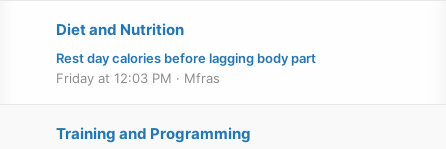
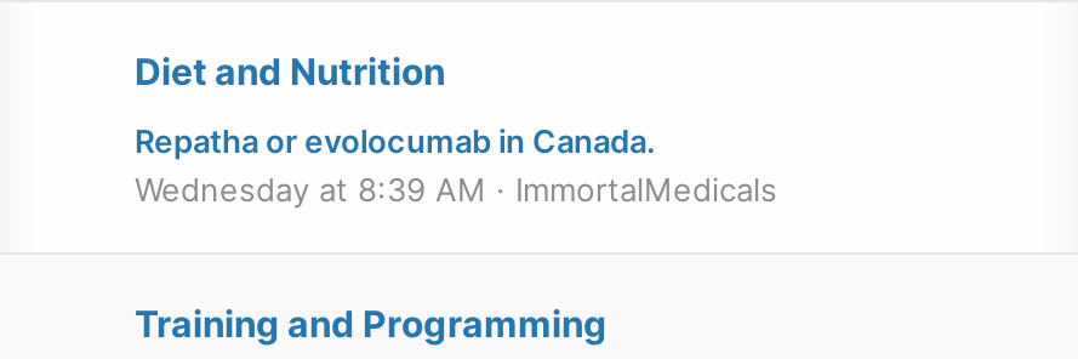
- Rest day calories before lagging body part
- Friday at 12:03 PM
- Mfras
+ Repatha or evolocumab in Canada.
+ Wednesday at 8:39 AM
+ ImmortalMedicals
